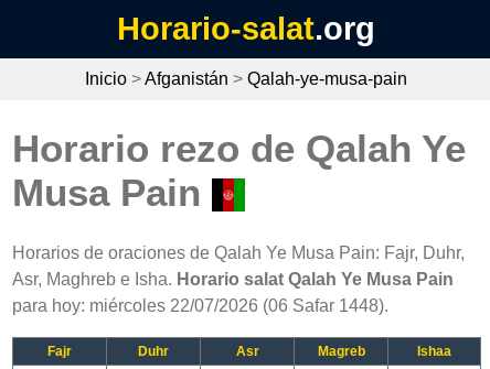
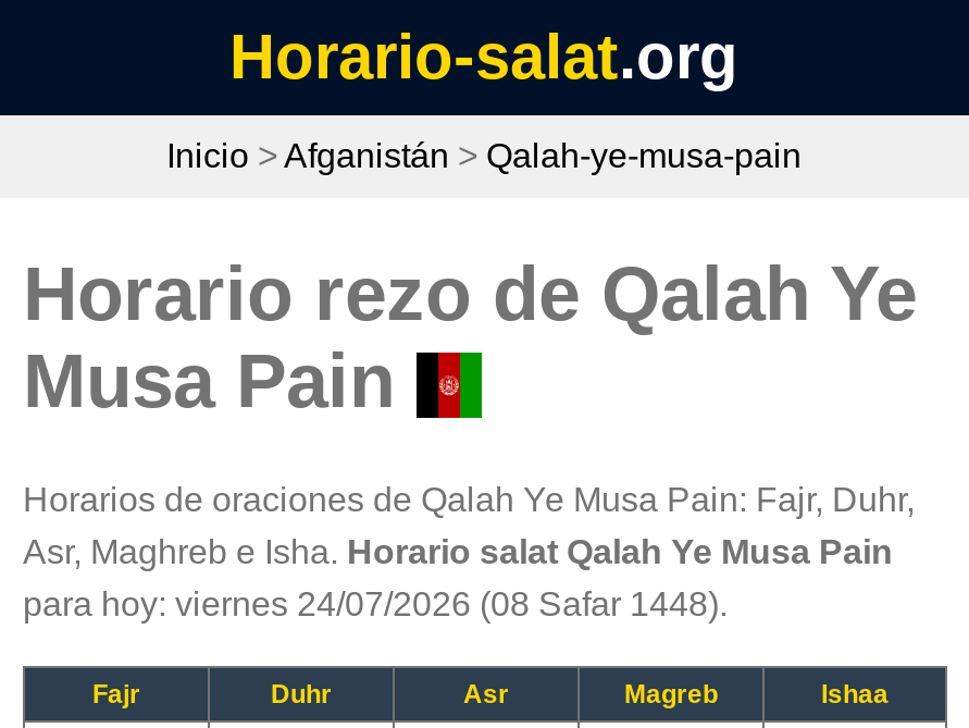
- para hoy: miércoles 22/07/2026 (06 Safar 1448).
+ para hoy: viernes 24/07/2026 (08 Safar 1448).
